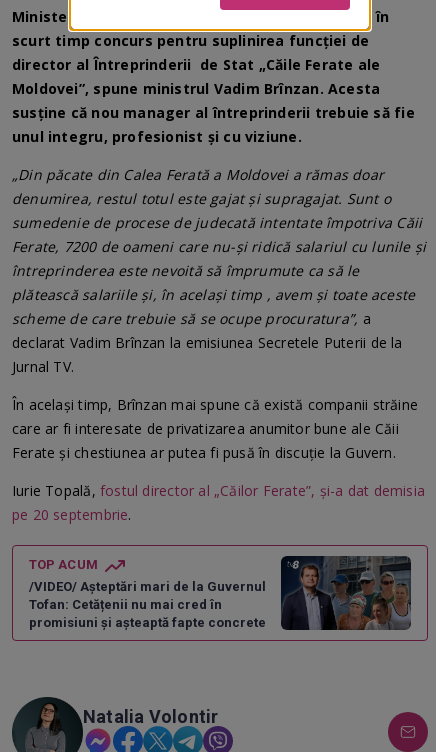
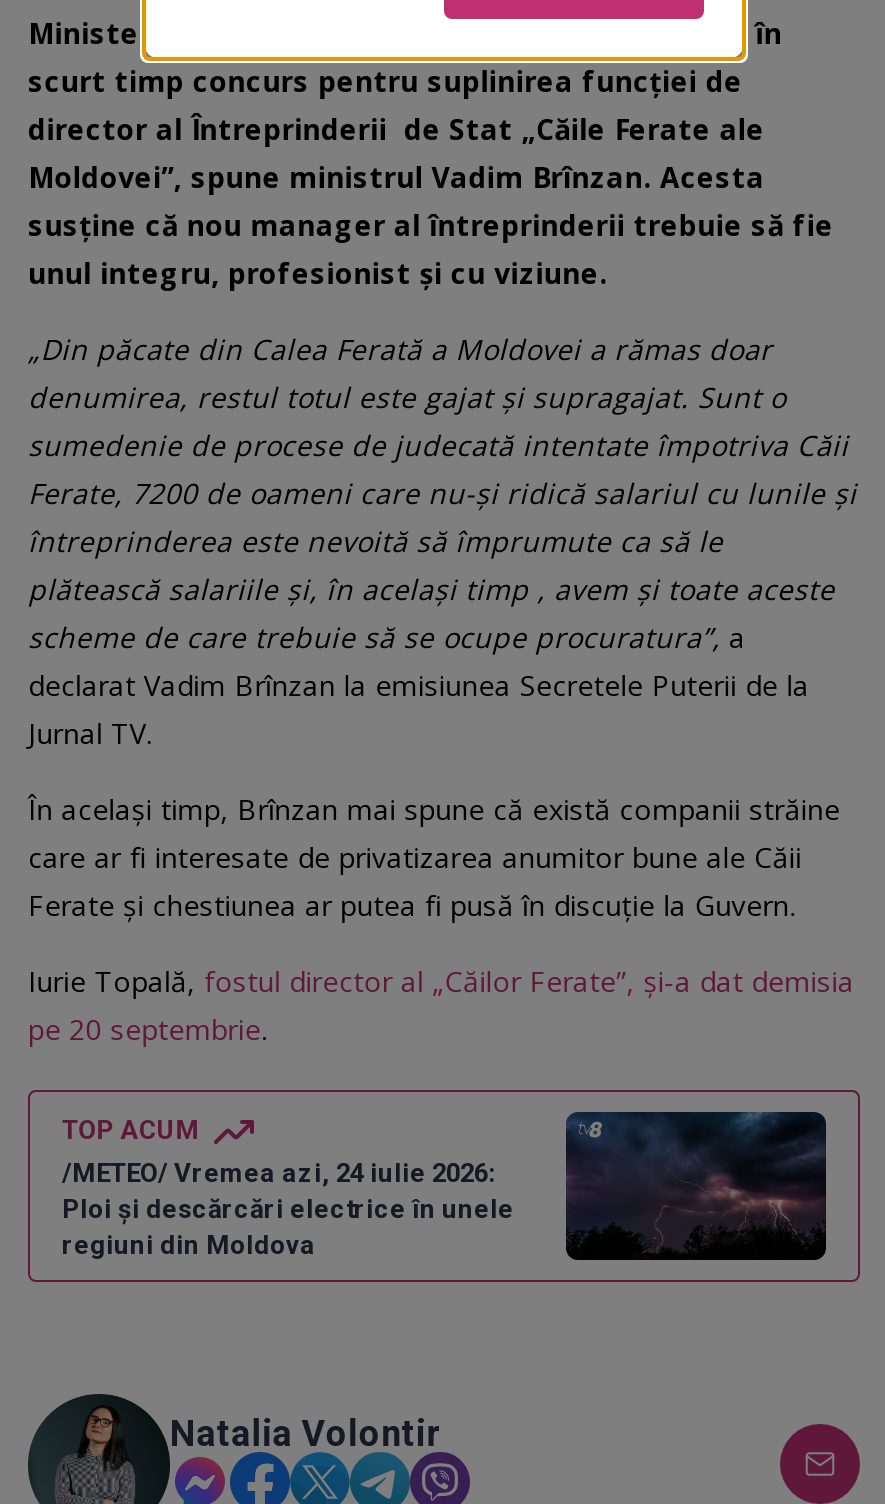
- [image]
- /VIDEO/ Așteptări mari de la Guvernul
- Tofan: Cetățenii nu mai cred în
- promisiuni și așteaptă fapte concrete
+ [image]
+ /METEO/ Vremea azi, 24 iulie 2026:
+ Ploi și descărcări electrice în unele
+ regiuni din Moldova
